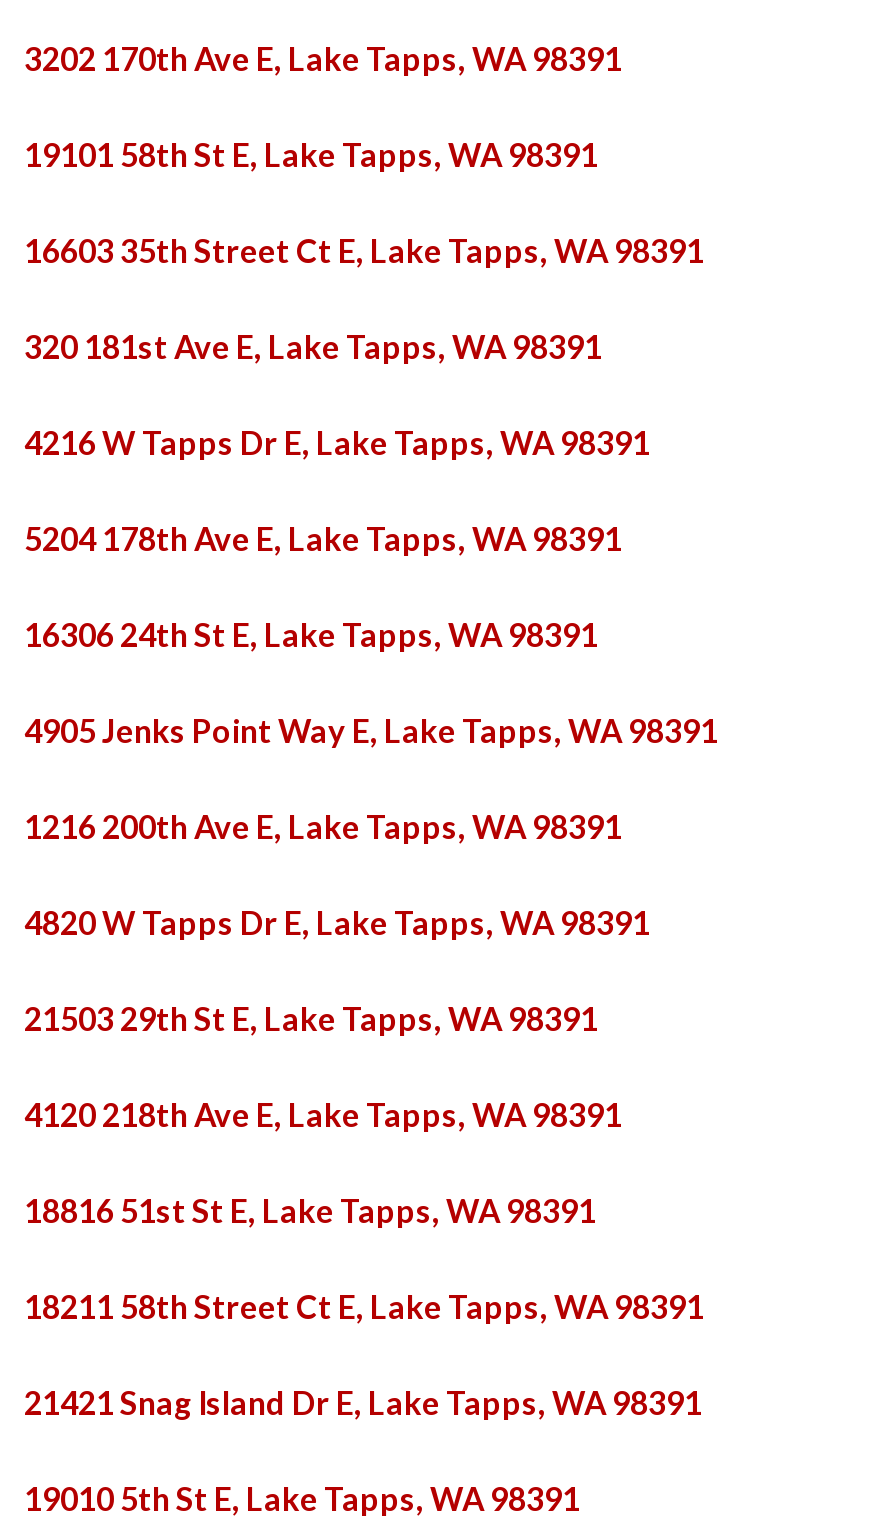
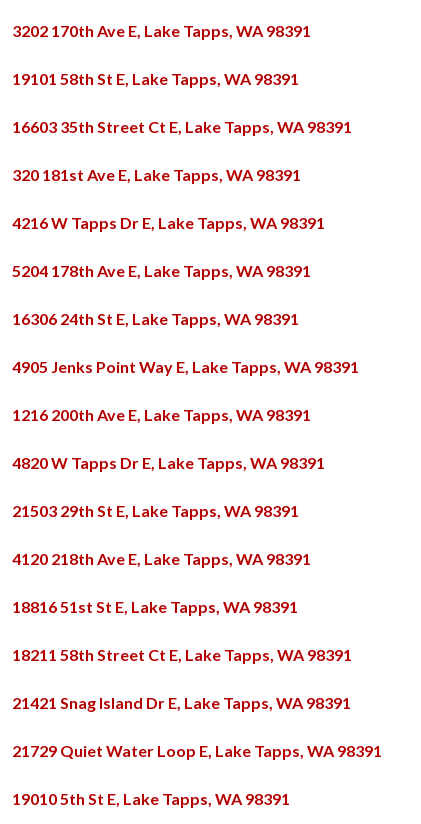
+ 21729 Quiet Water Loop E, Lake Tapps, WA 98391
